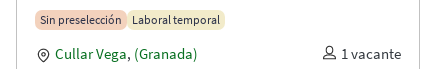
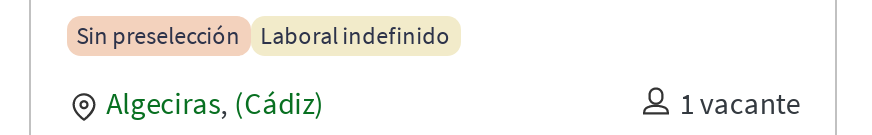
- Laboral temporal
+ Laboral indefinido

- Cullar Vega, (Granada)
+ Algeciras, (Cádiz)
